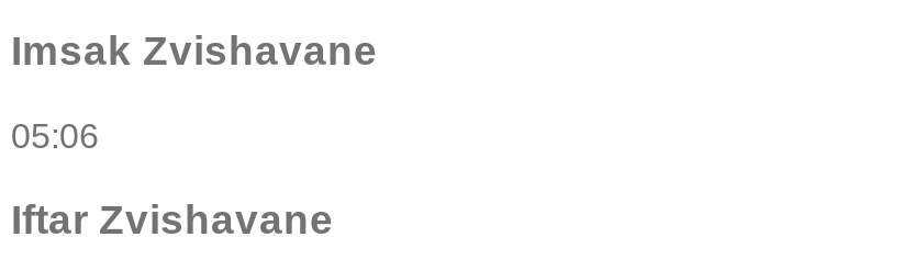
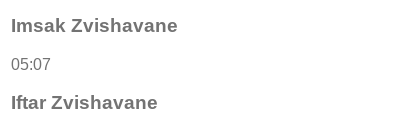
- 05:06
+ 05:07
